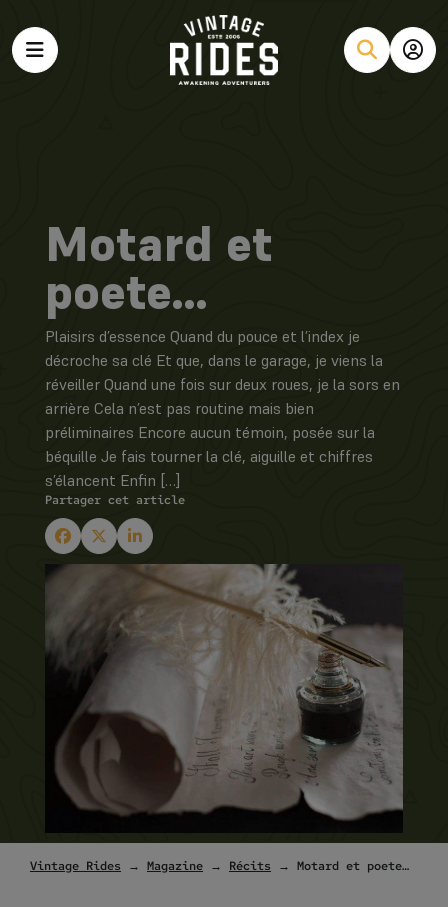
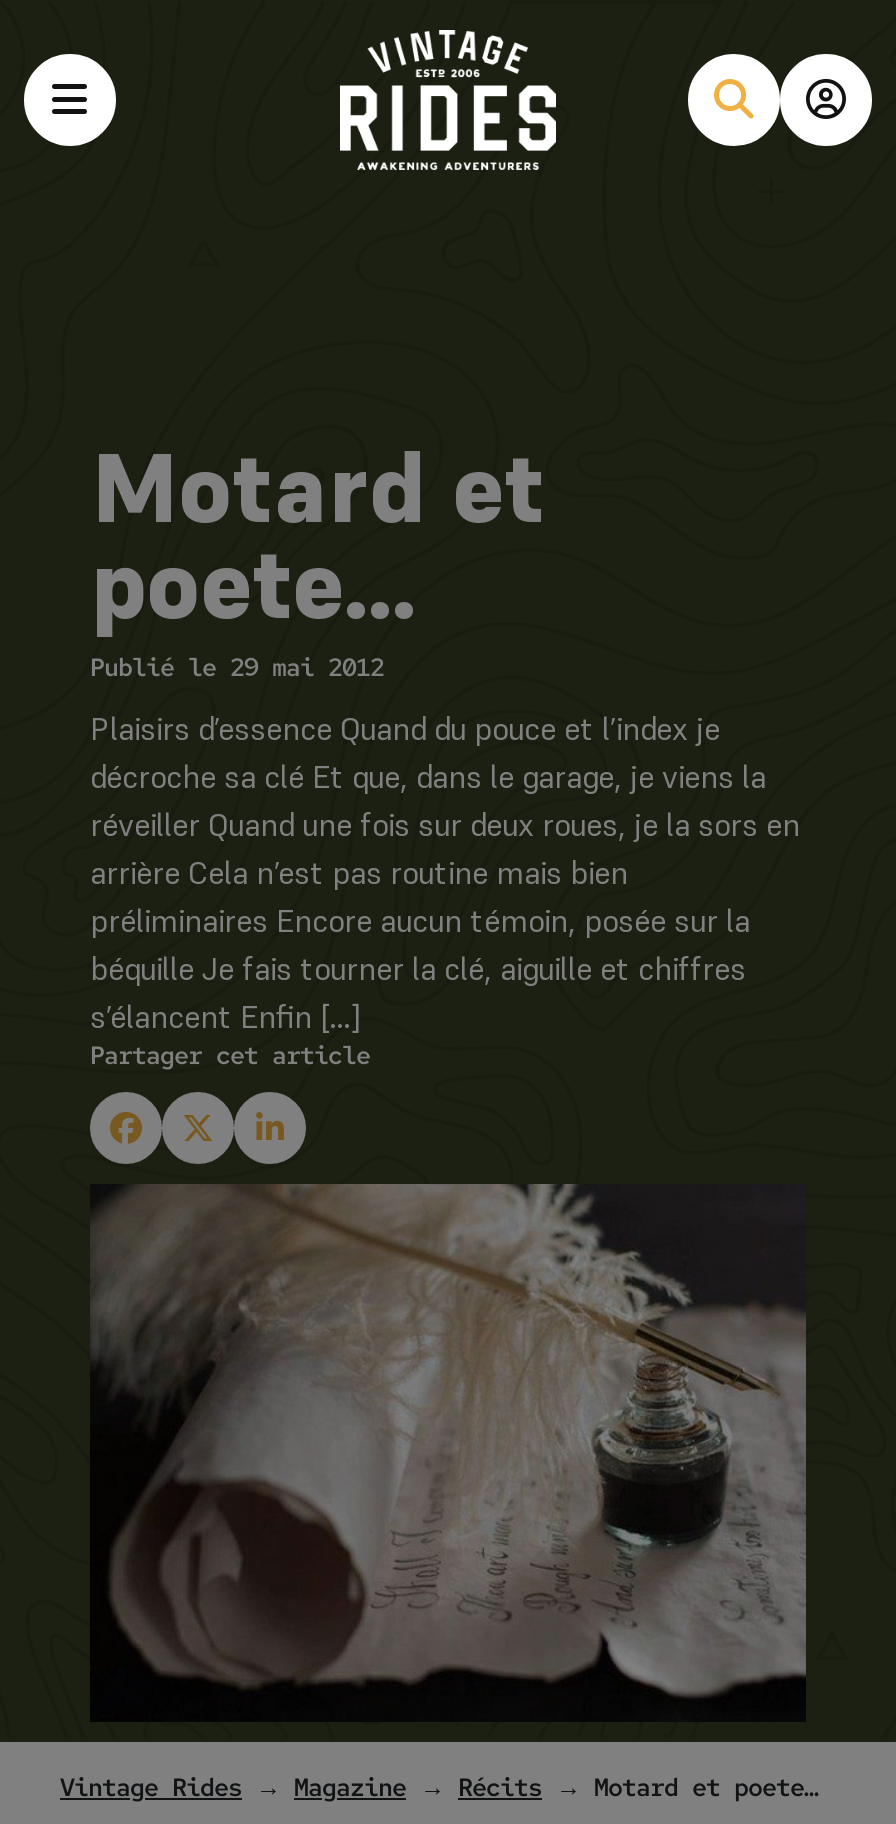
+ Publié le 29 mai 2012
